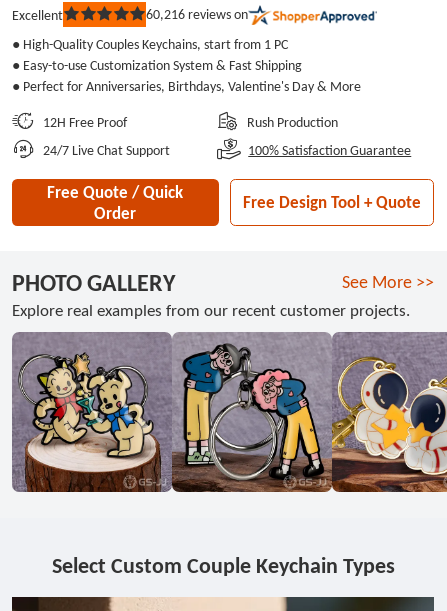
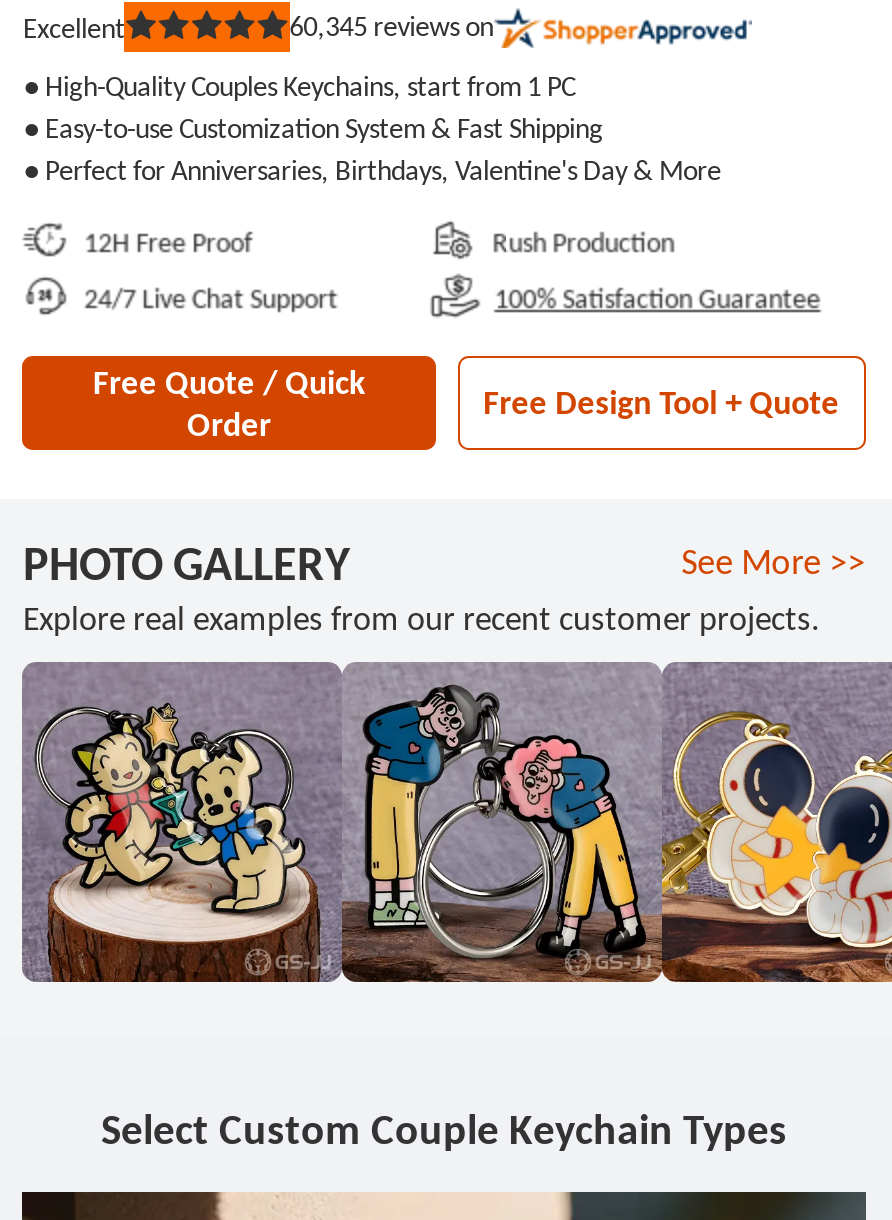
- 60,216 reviews on
+ 60,345 reviews on
